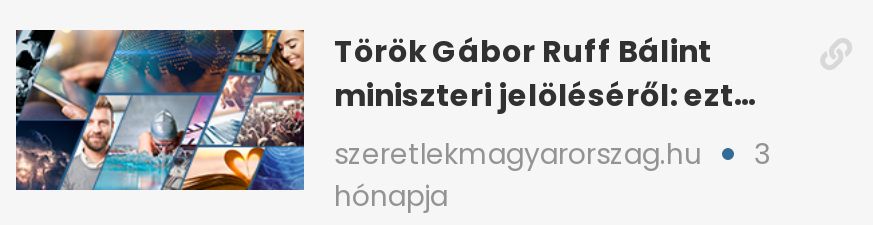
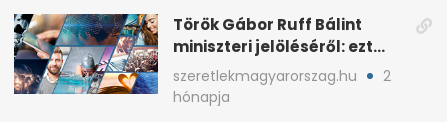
- 3
+ 2
